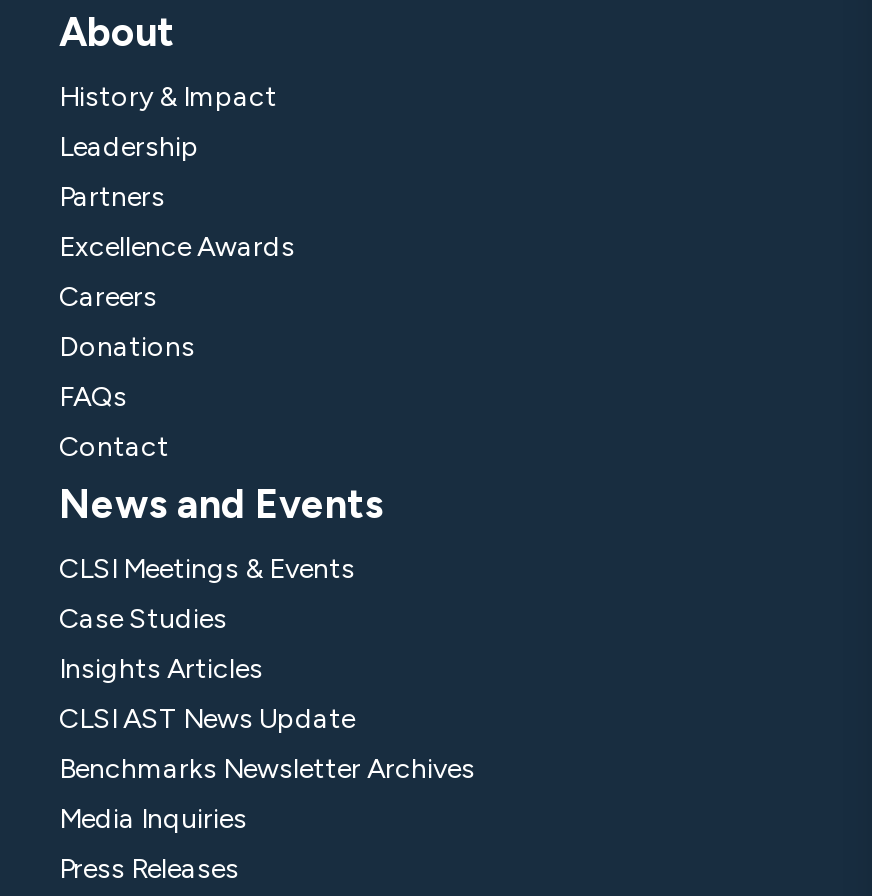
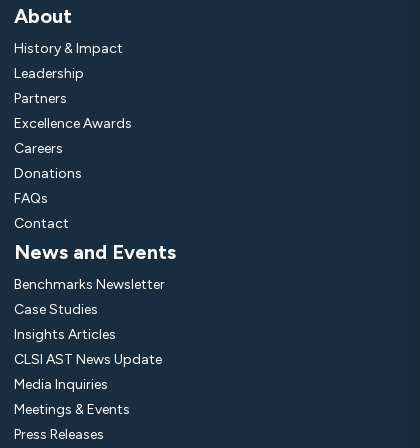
- CLSI Meetings & Events
+ Benchmarks Newsletter

- Benchmarks Newsletter Archives

moved up: Media Inquiries

+ Meetings & Events
